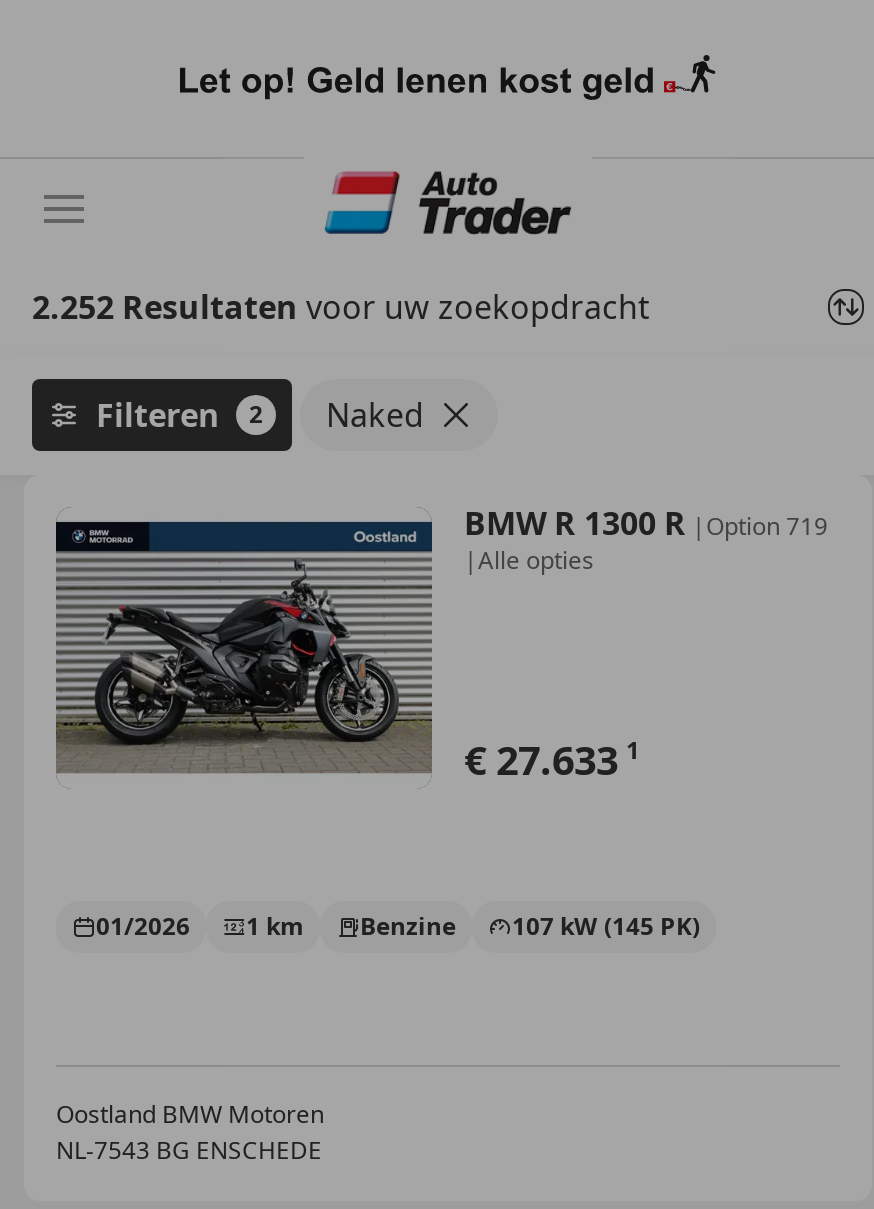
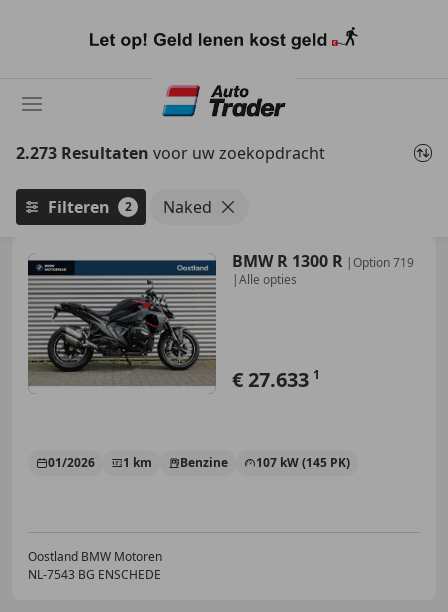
- 2.252 Resultaten voor uw zoekopdracht
+ 2.273 Resultaten voor uw zoekopdracht
